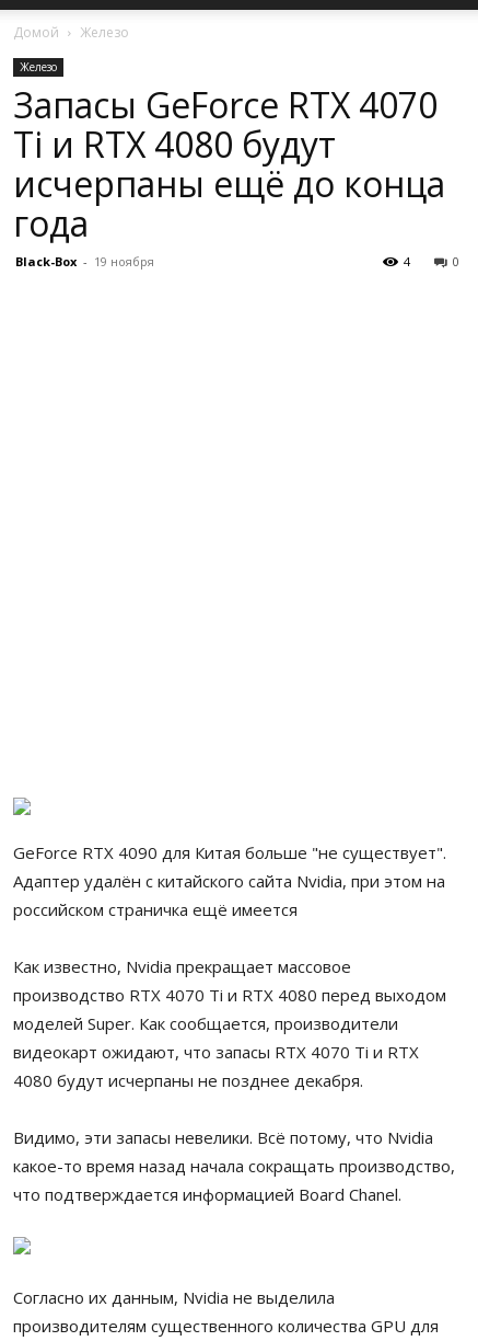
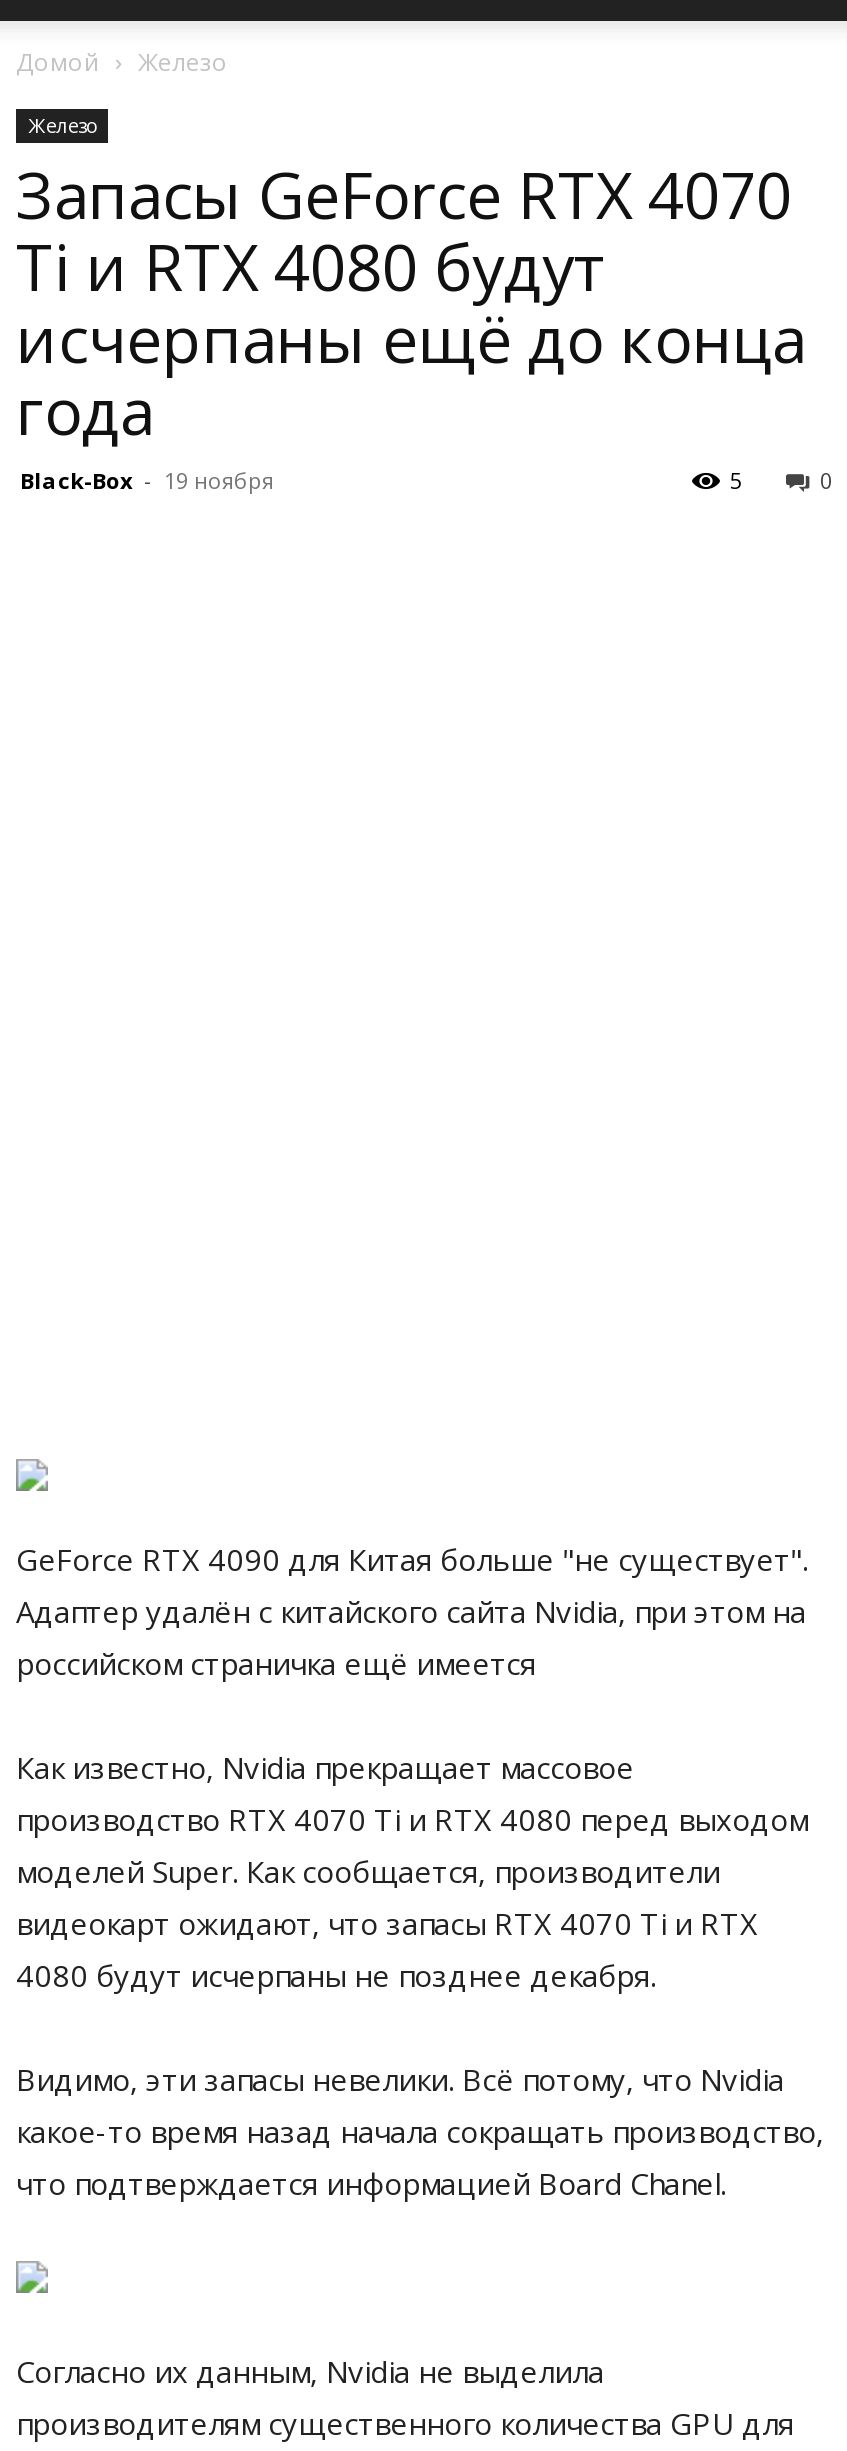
- 4
+ 5
